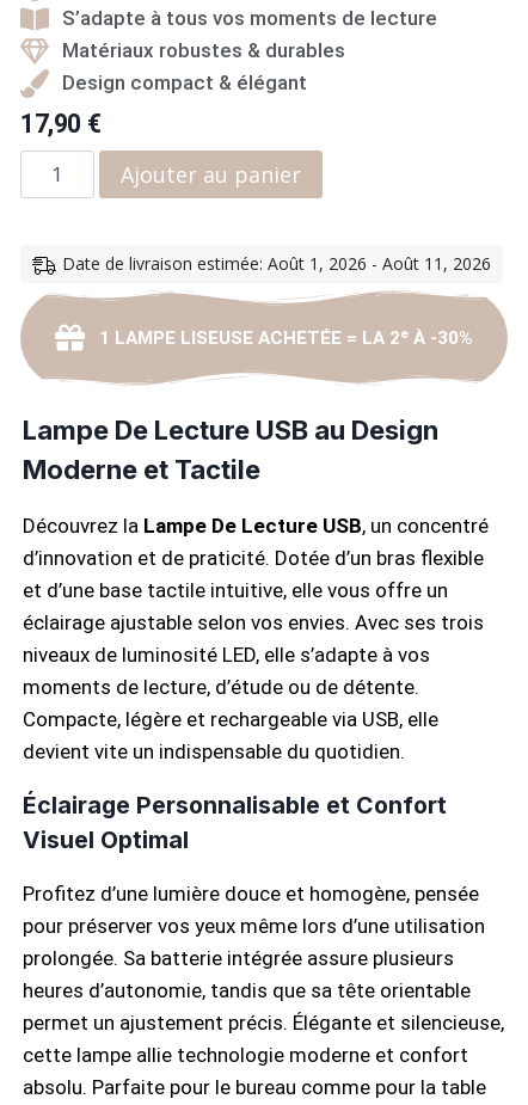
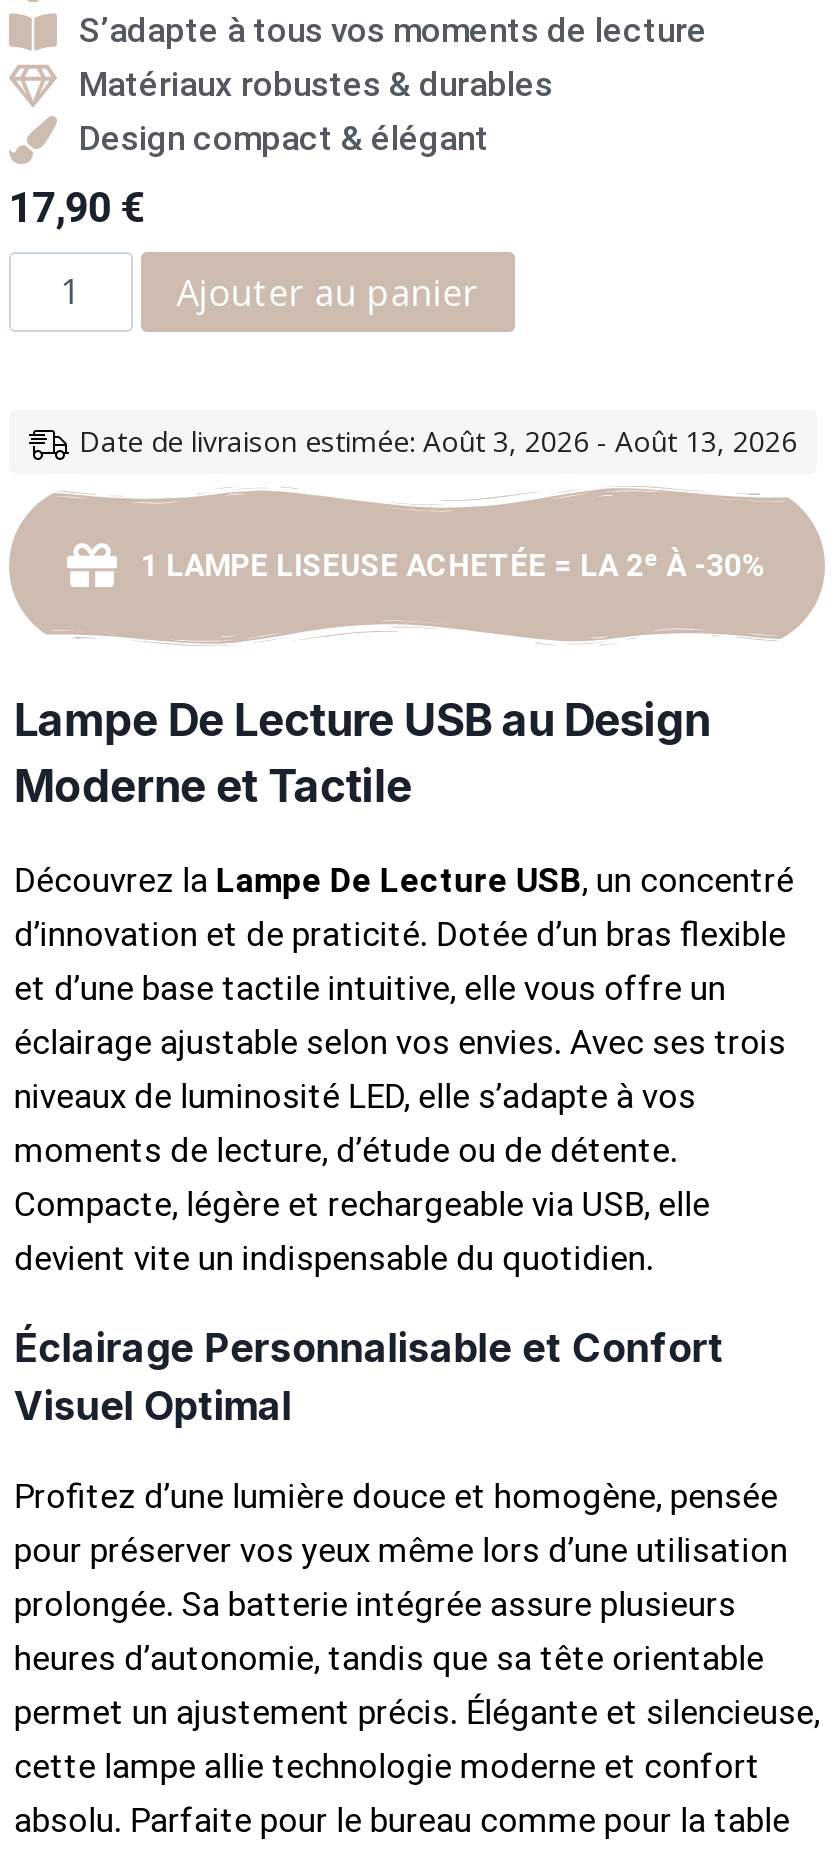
- Date de livraison estimée: Août 1, 2026 - Août 11, 2026
+ Date de livraison estimée: Août 3, 2026 - Août 13, 2026
